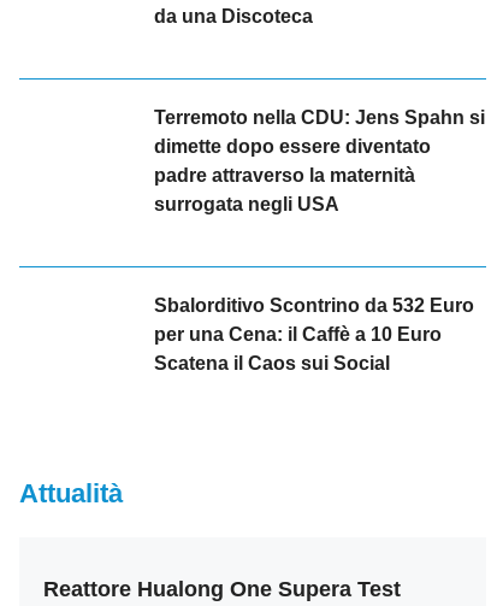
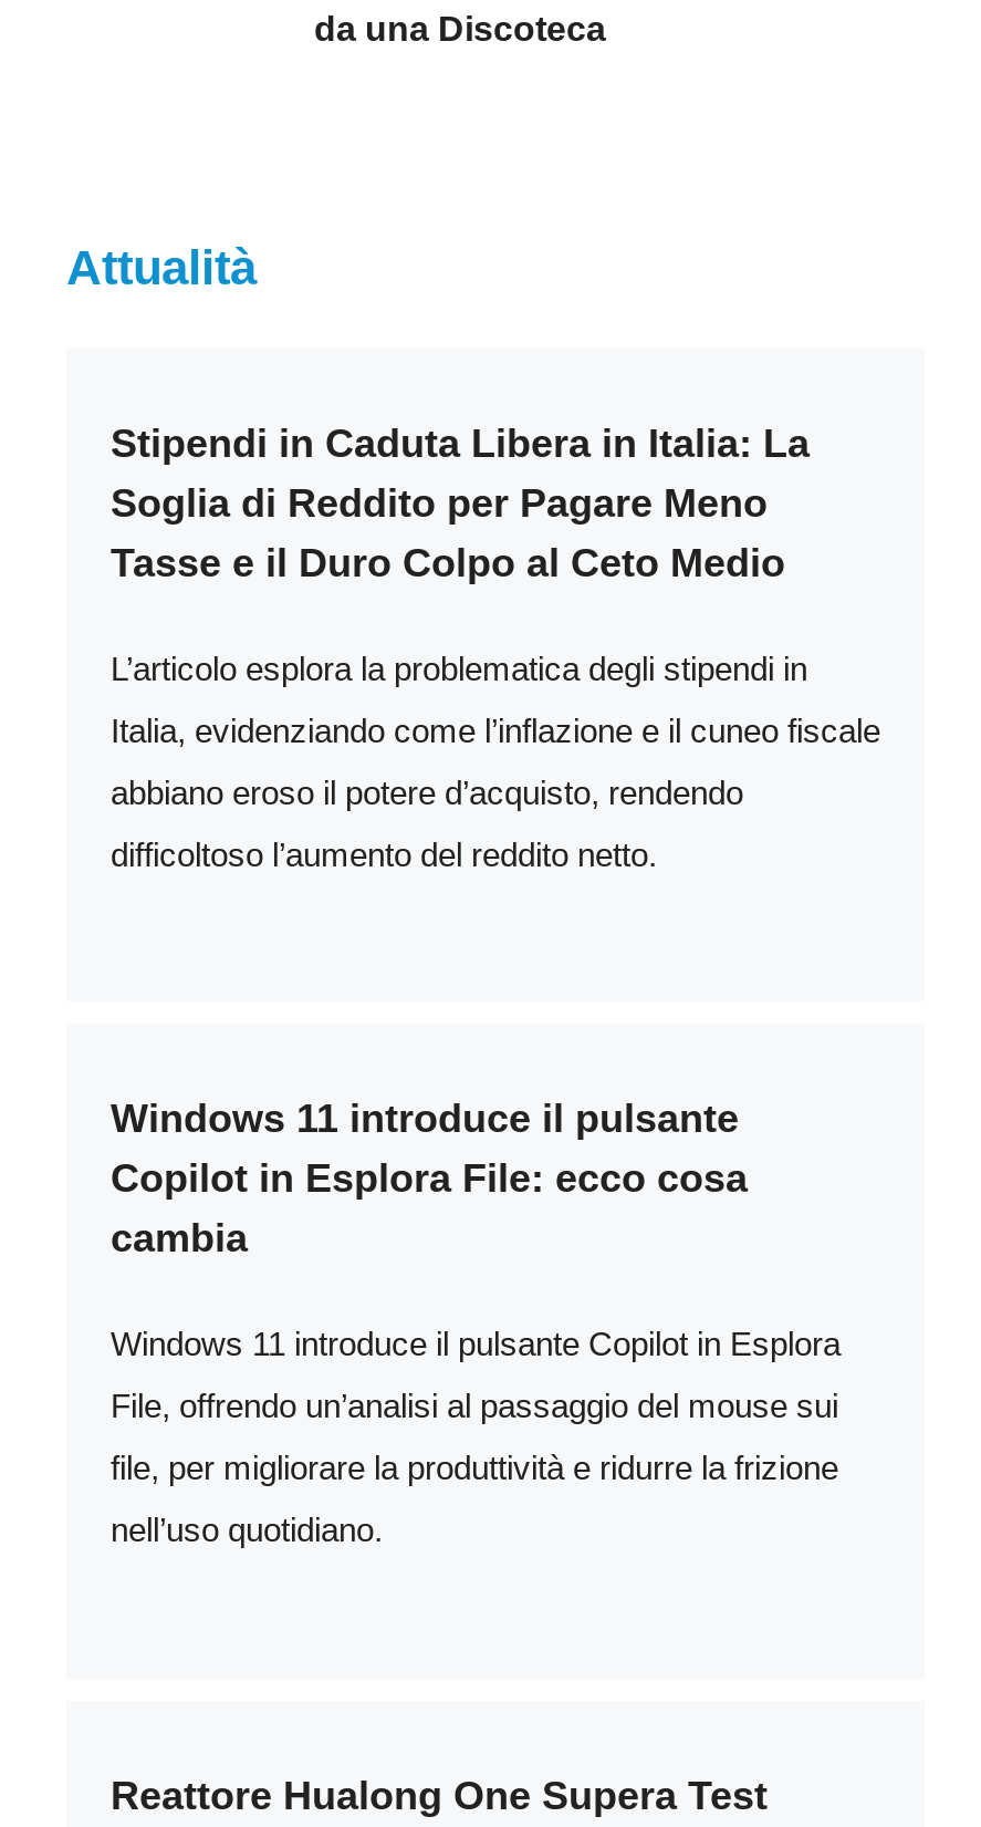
- Terremoto nella CDU: Jens Spahn si
- dimette dopo essere diventato
- padre attraverso la maternità
- surrogata negli USA

- Sbalorditivo Scontrino da 532 Euro
- per una Cena: il Caffè a 10 Euro
- Scatena il Caos sui Social

moved up: Attualità

+ Stipendi in Caduta Libera in Italia: La
+ Soglia di Reddito per Pagare Meno
+ Tasse e il Duro Colpo al Ceto Medio
+ L’articolo esplora la problematica degli stipendi in
+ Italia, evidenziando come l’inflazione e il cuneo fiscale
+ abbiano eroso il potere d’acquisto, rendendo
+ difficoltoso l’aumento del reddito netto.

+ Windows 11 introduce il pulsante
+ Copilot in Esplora File: ecco cosa
+ cambia
+ Windows 11 introduce il pulsante Copilot in Esplora
+ File, offrendo un’analisi al passaggio del mouse sui
+ file, per migliorare la produttività e ridurre la frizione
+ nell’uso quotidiano.
